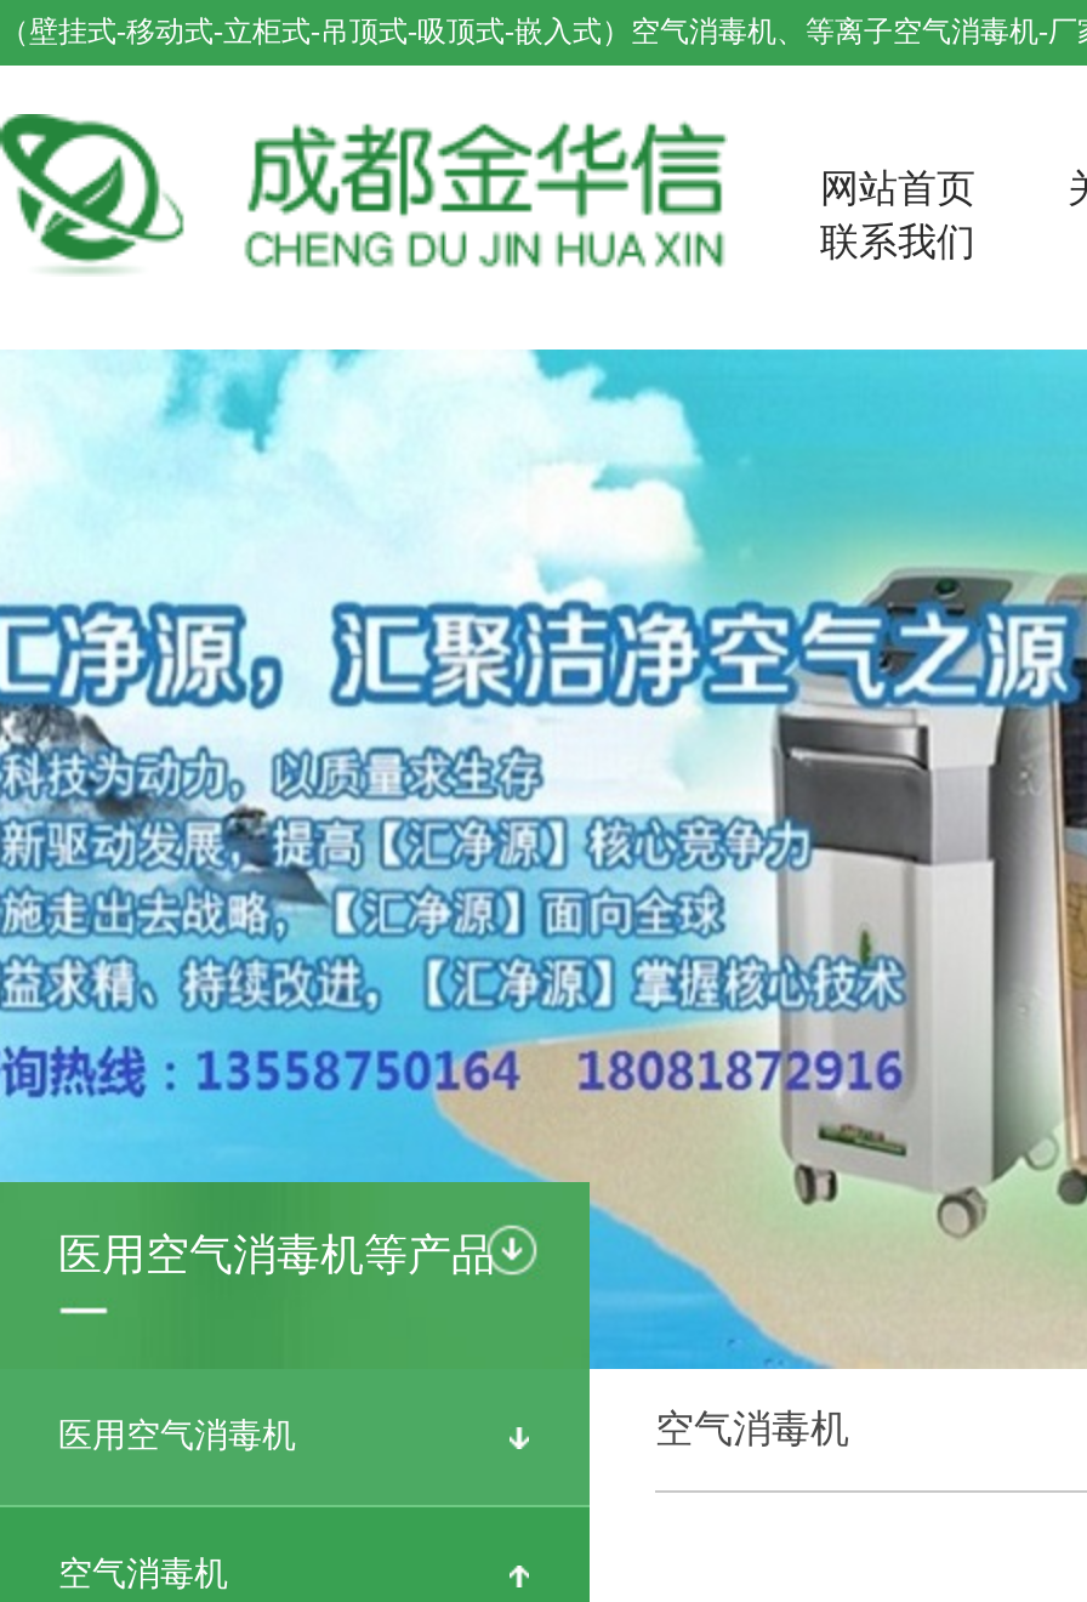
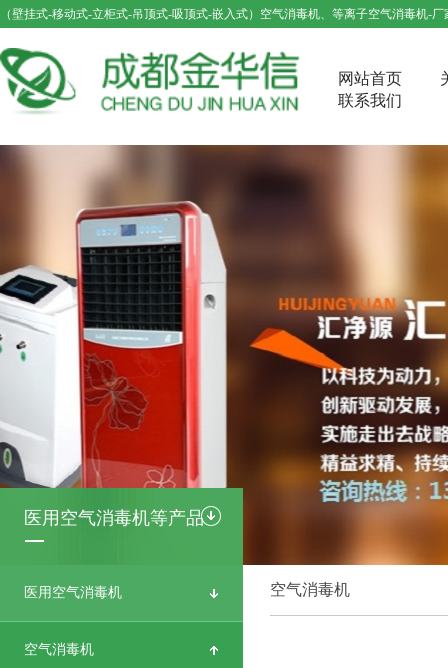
- [image]
+ [image]
